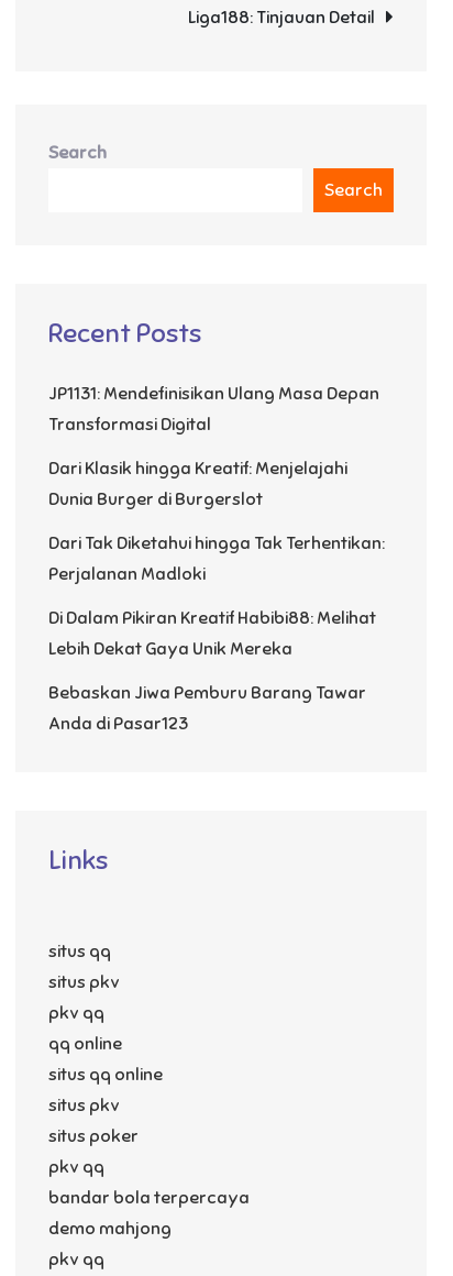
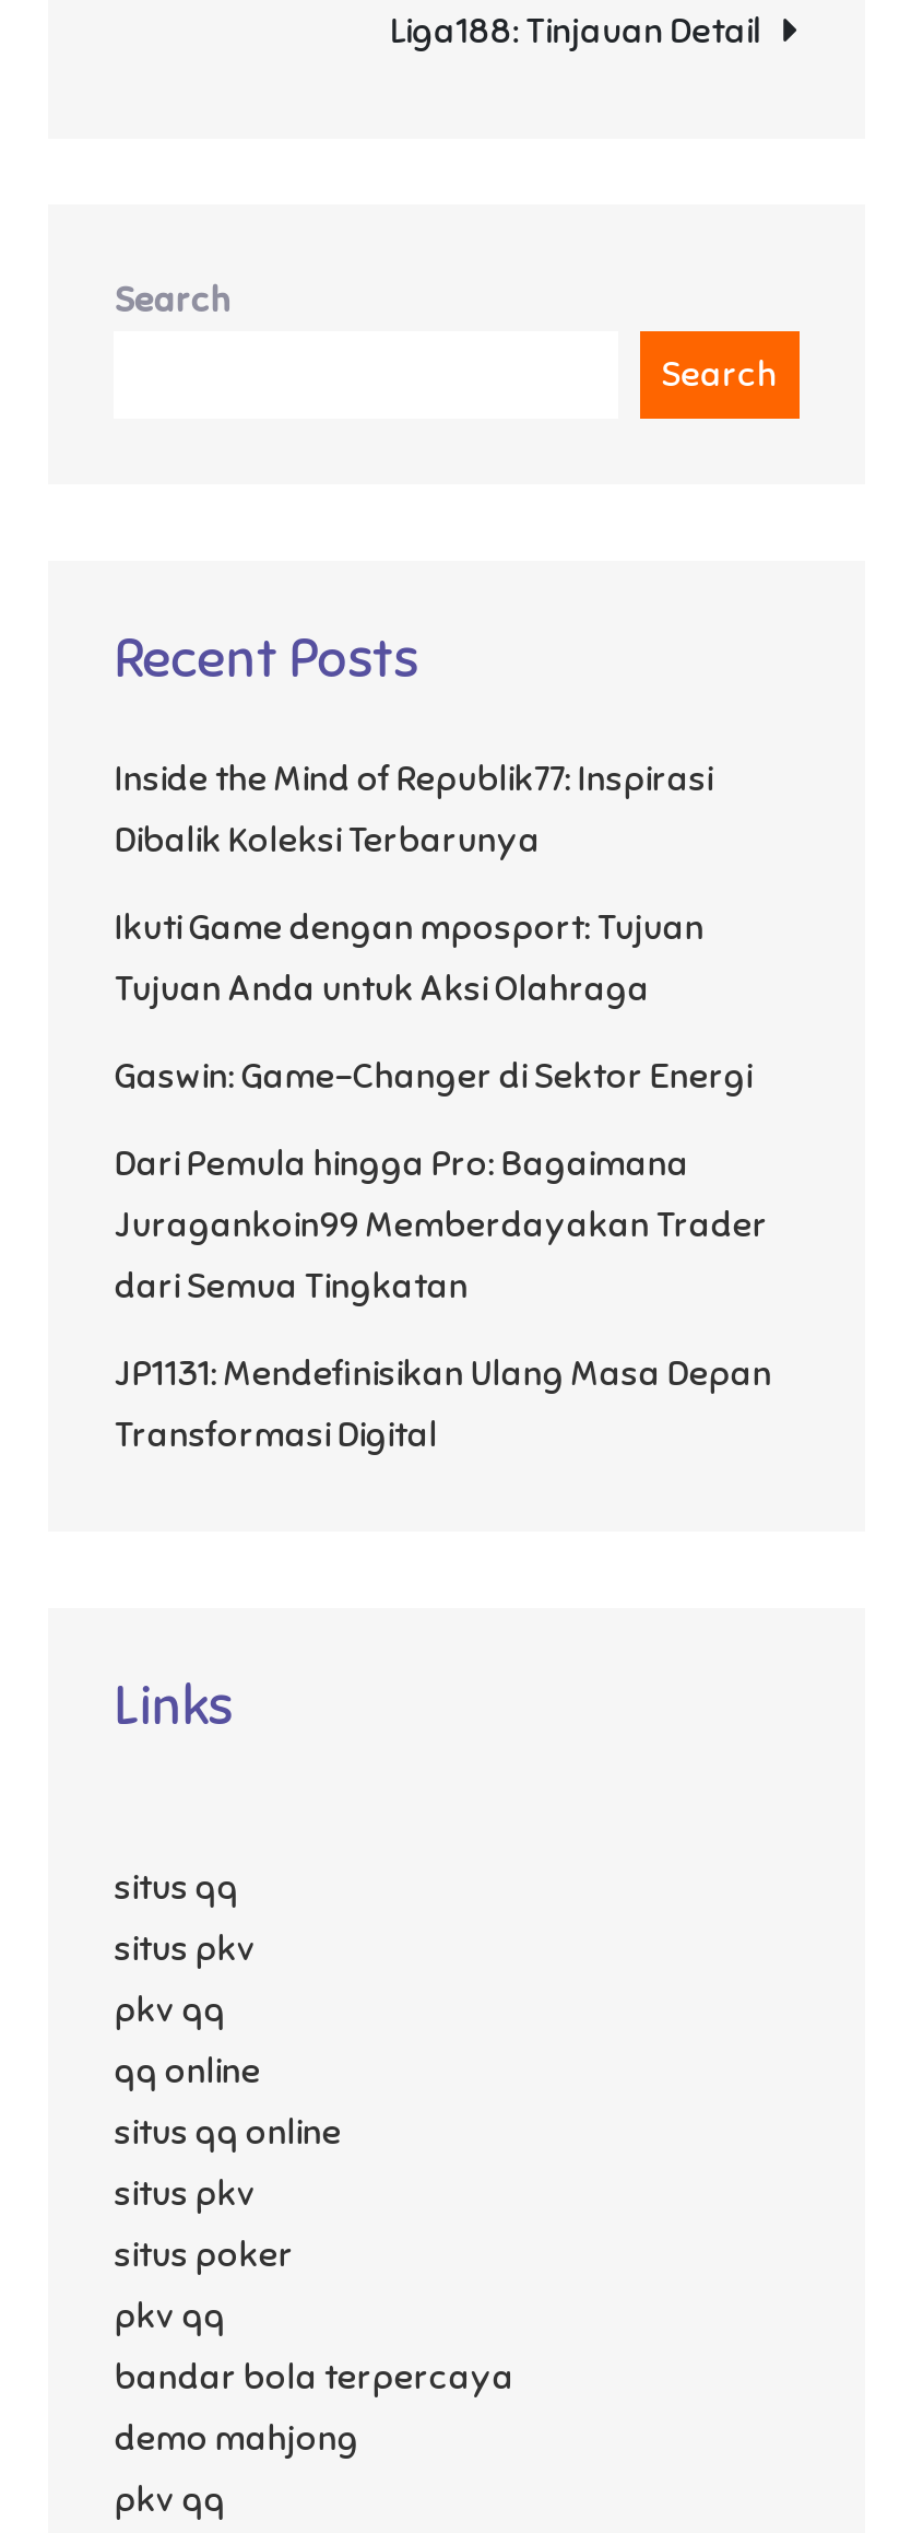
+ Inside the Mind of Republik77: Inspirasi
+ Dibalik Koleksi Terbarunya
+ Ikuti Game dengan mposport: Tujuan
+ Tujuan Anda untuk Aksi Olahraga
+ Gaswin: Game-Changer di Sektor Energi
+ Dari Pemula hingga Pro: Bagaimana
+ Juragankoin99 Memberdayakan Trader
+ dari Semua Tingkatan

moved down: JP1131: Mendefinisikan Ulang Masa Depan | Transformasi Digital

- Dari Klasik hingga Kreatif: Menjelajahi
- Dunia Burger di Burgerslot
- Dari Tak Diketahui hingga Tak Terhentikan:
- Perjalanan Madloki
- Di Dalam Pikiran Kreatif Habibi88: Melihat
- Lebih Dekat Gaya Unik Mereka
- Bebaskan Jiwa Pemburu Barang Tawar
- Anda di Pasar123
